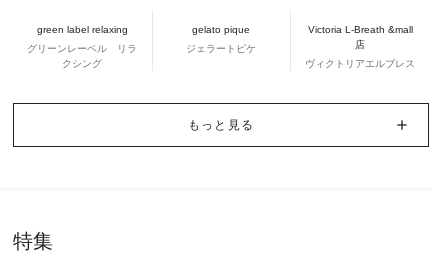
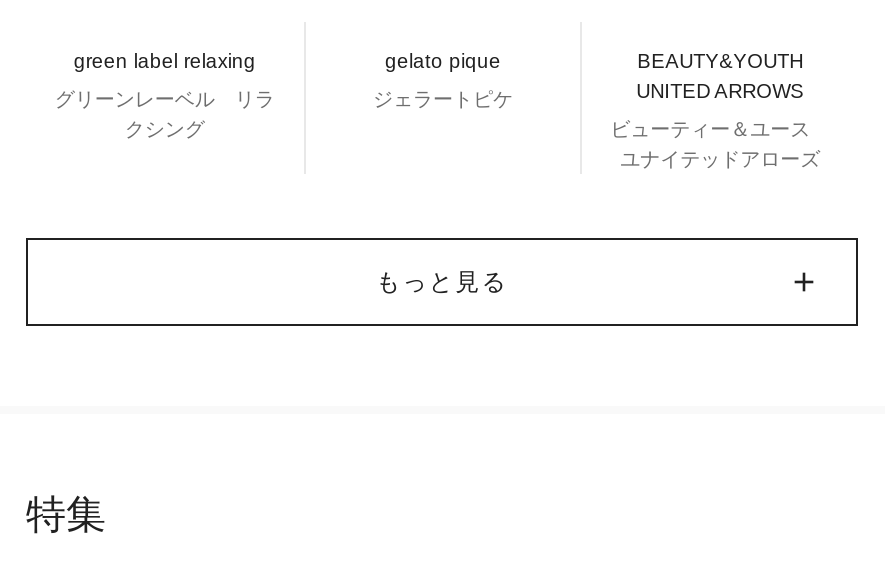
- Victoria L-Breath &mall
- 店
+ BEAUTY&YOUTH
+ UNITED ARROWS

- ヴィクトリアエルブレス
+ ビューティー＆ユース
+ ユナイテッドアローズ
